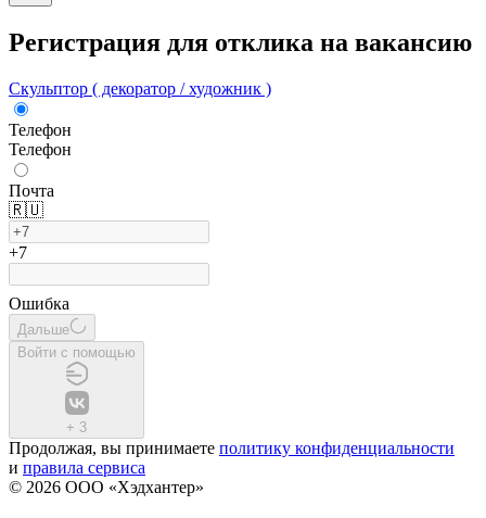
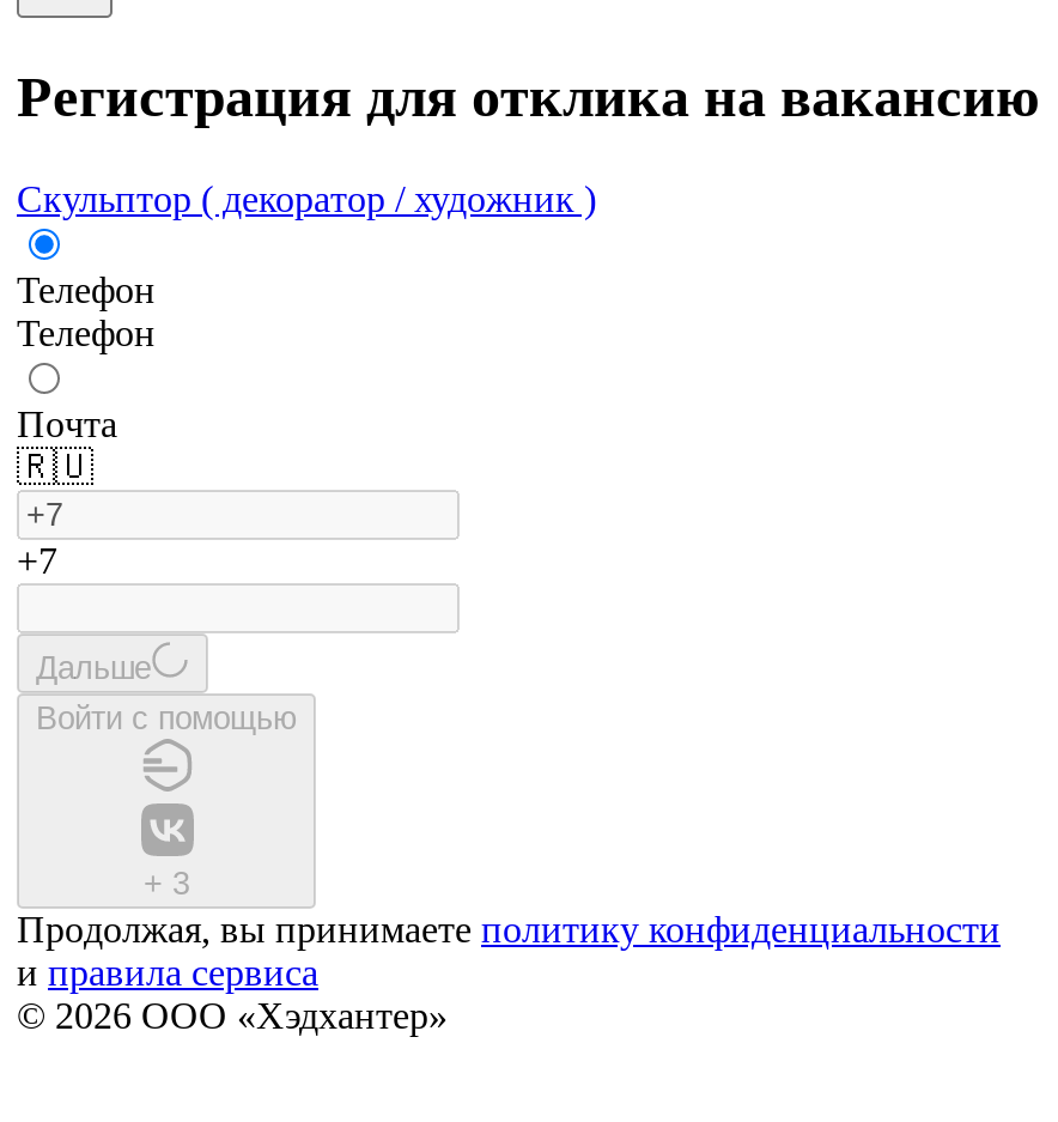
- Ошибка
